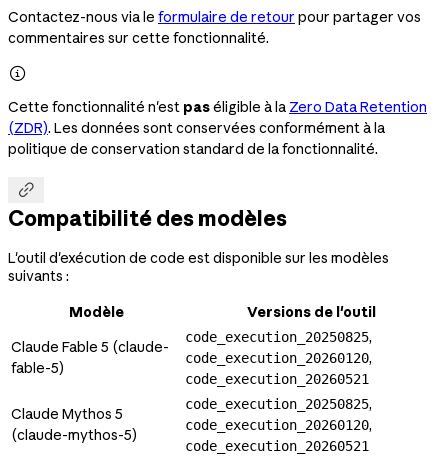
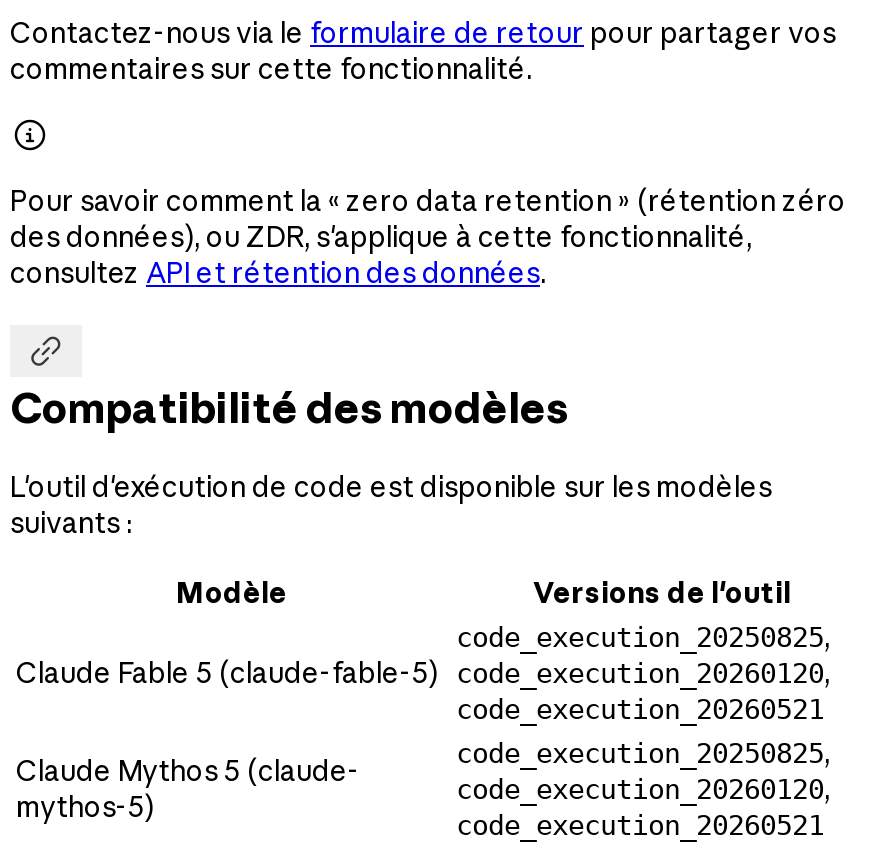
- Cette fonctionnalité n'est pas éligible à la Zero Data Retention
- (ZDR). Les données sont conservées conformément à la
- politique de conservation standard de la fonctionnalité.
+ Pour savoir comment la « zero data retention » (rétention zéro
+ des données), ou ZDR, s'applique à cette fonctionnalité,
+ consultez API et rétention des données.
